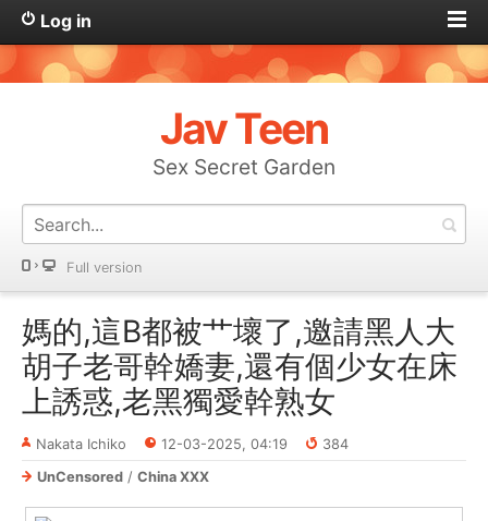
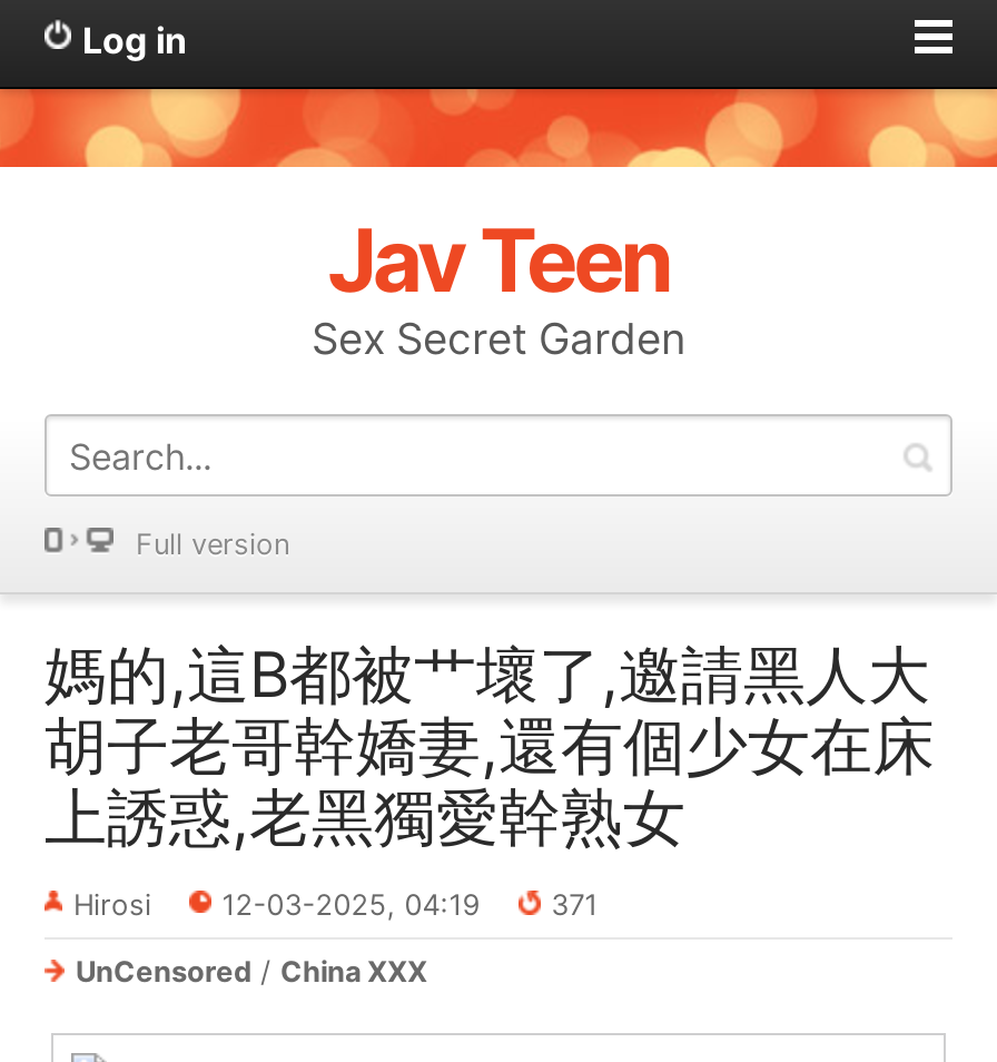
- Nakata Ichiko
+ Hirosi

- 384
+ 371
